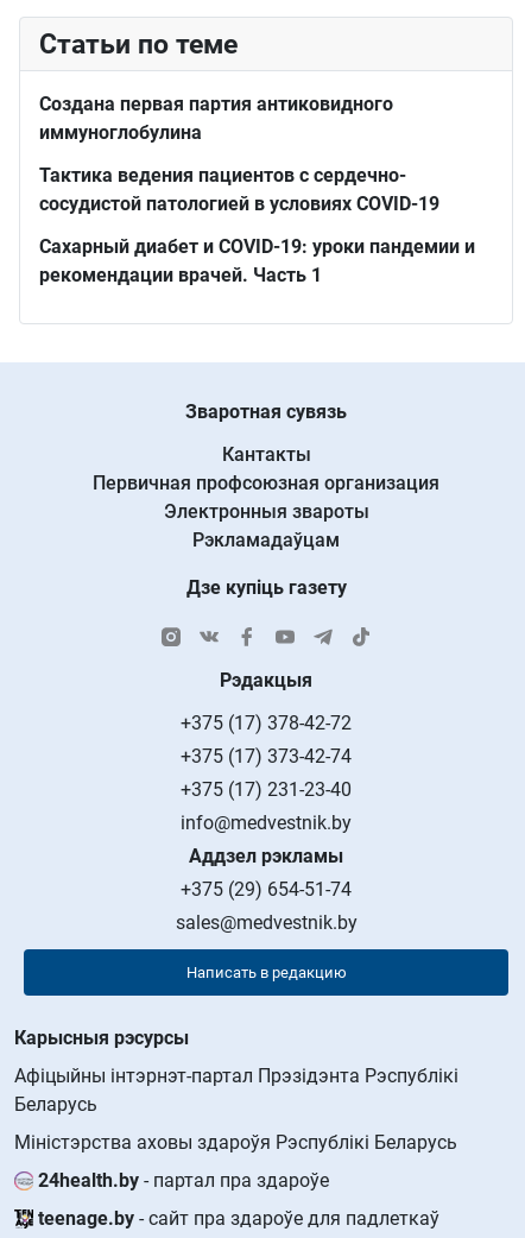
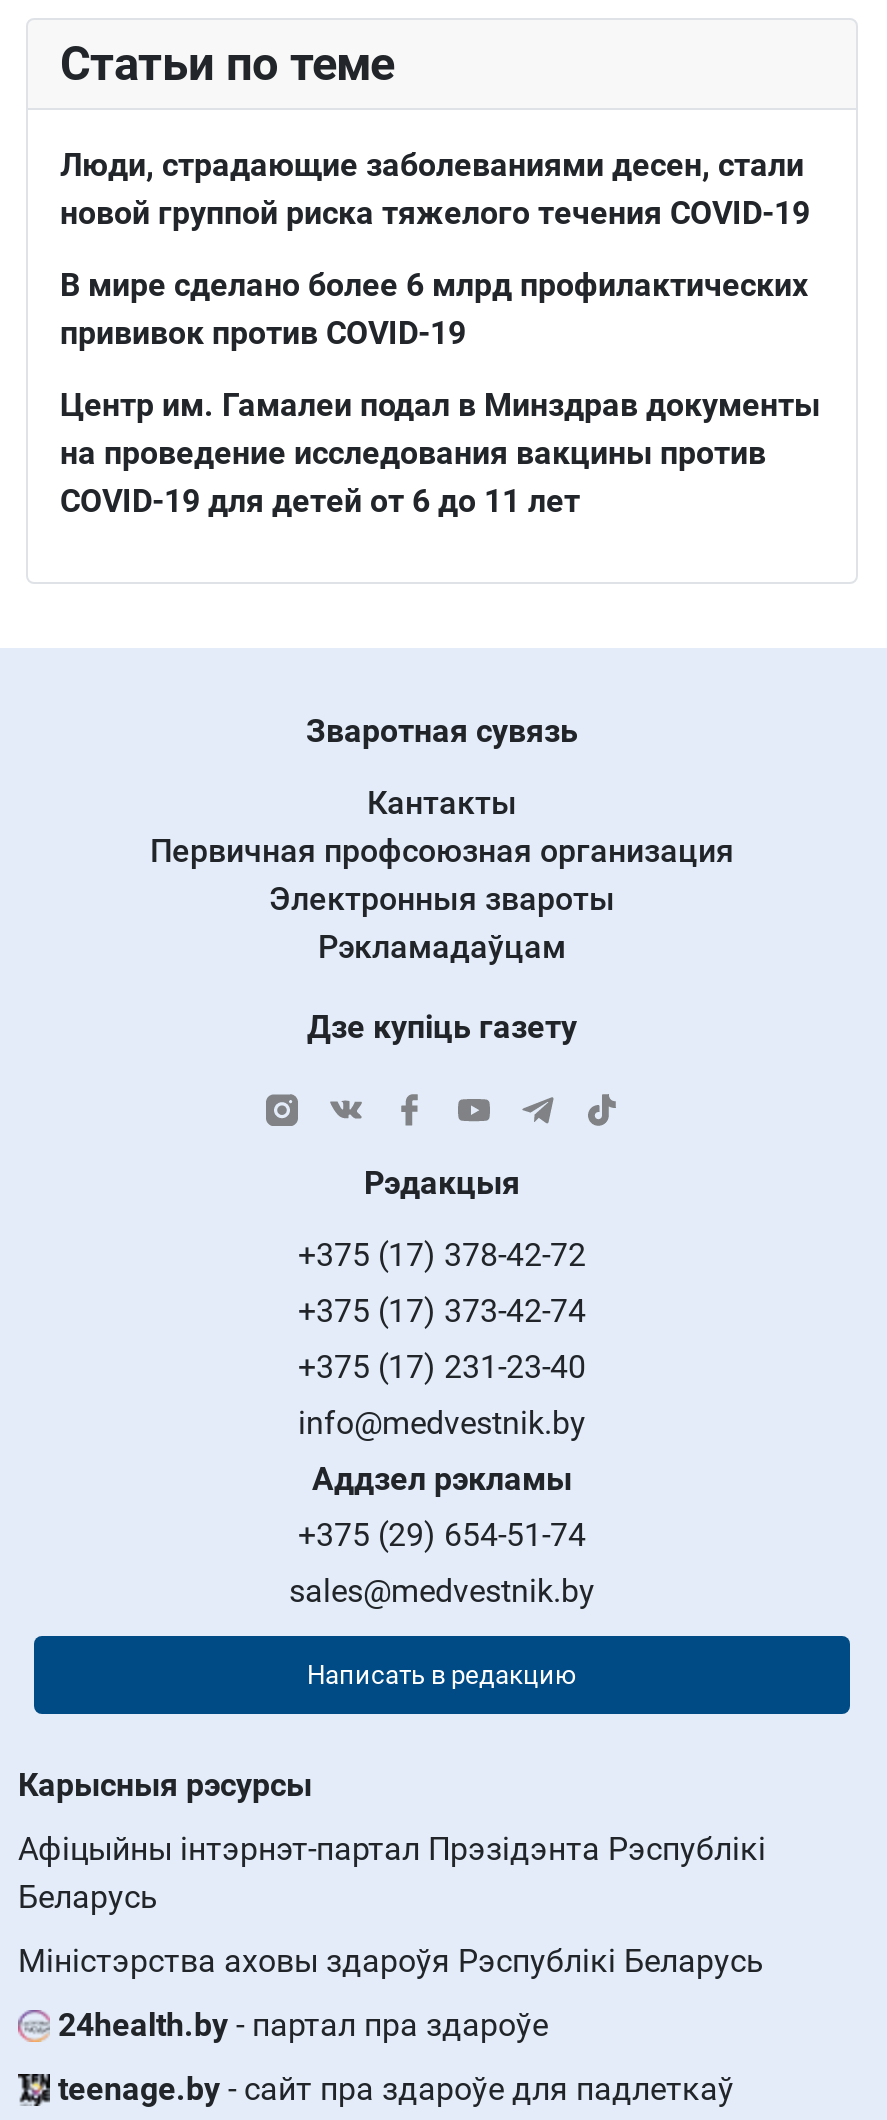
- Создана первая партия антиковидного
- иммуноглобулина
+ Люди, страдающие заболеваниями десен, стали
+ новой группой риска тяжелого течения COVID-19

- Тактика ведения пациентов с сердечно-
- сосудистой патологией в условиях COVID-19
+ В мире сделано более 6 млрд профилактических
+ прививок против COVID-19

- Сахарный диабет и COVID-19: уроки пандемии и
- рекомендации врачей. Часть 1
+ Центр им. Гамалеи подал в Минздрав документы
+ на проведение исследования вакцины против
+ COVID-19 для детей от 6 до 11 лет
